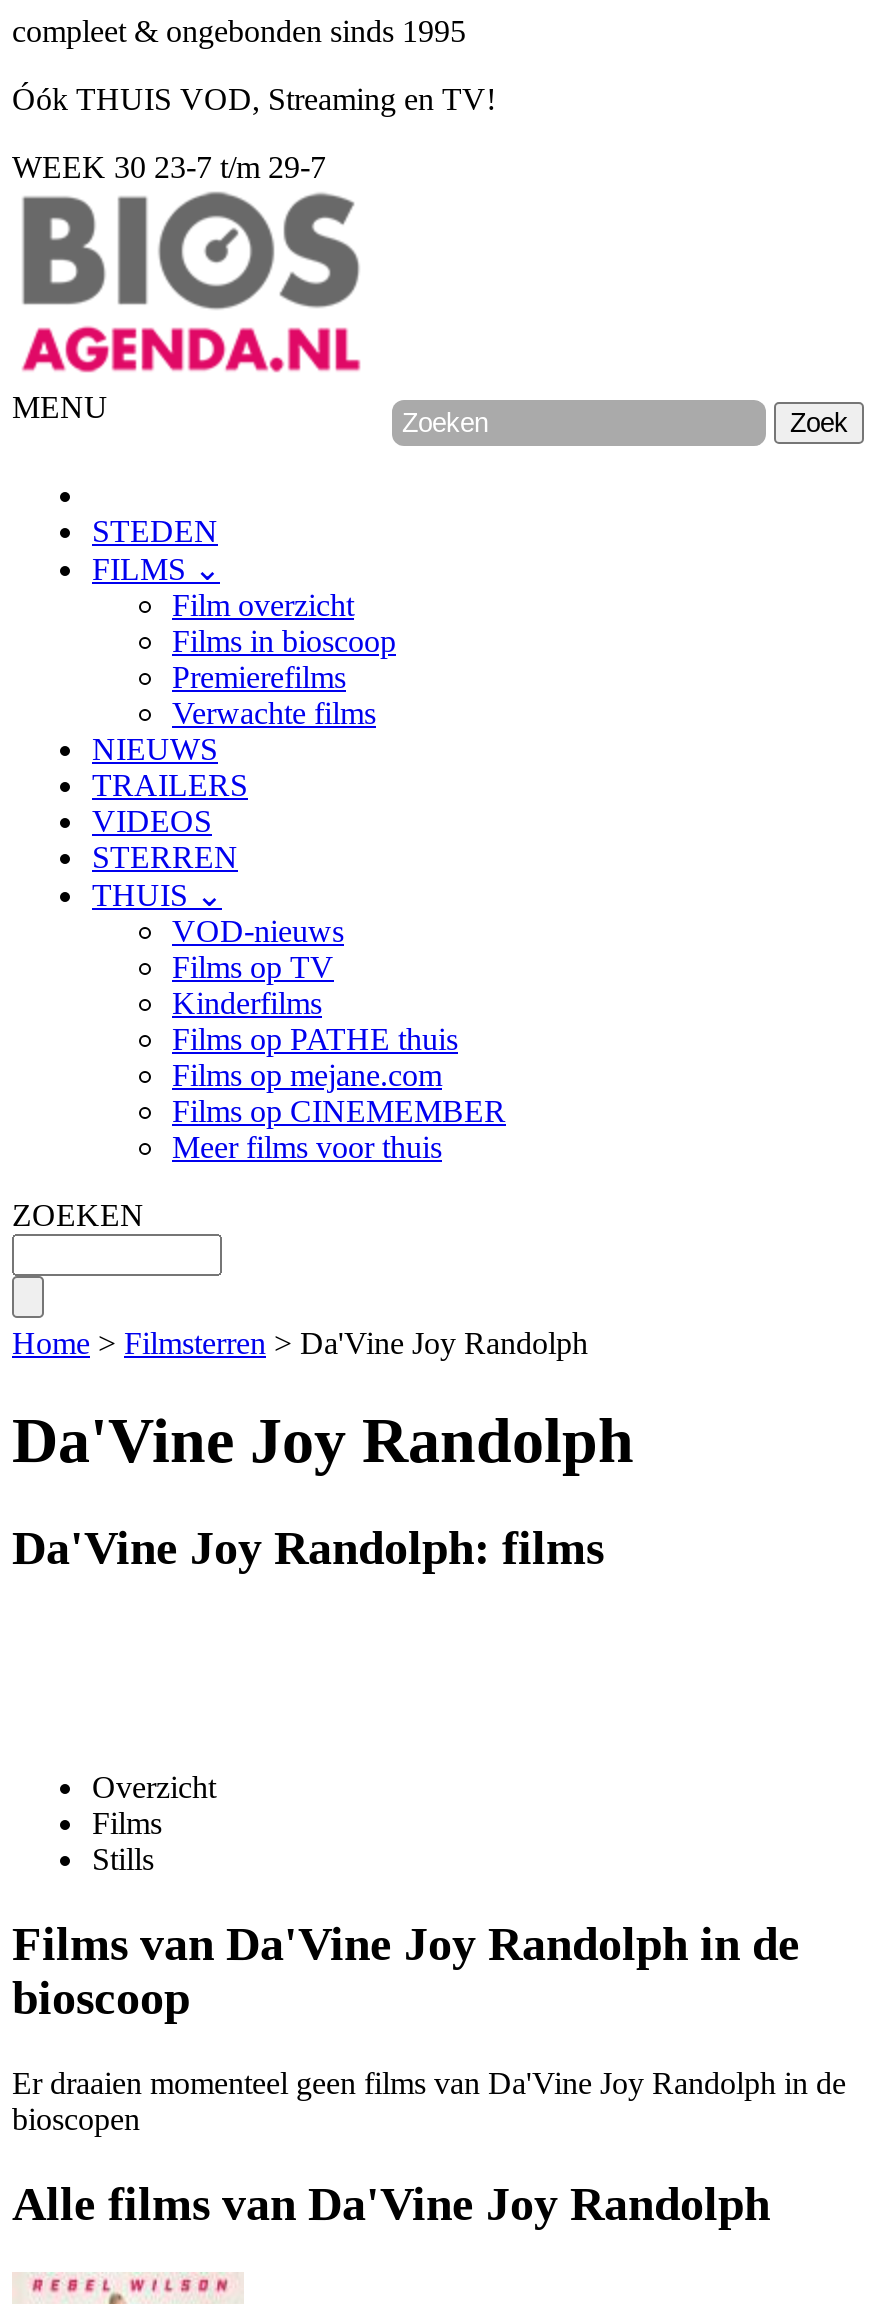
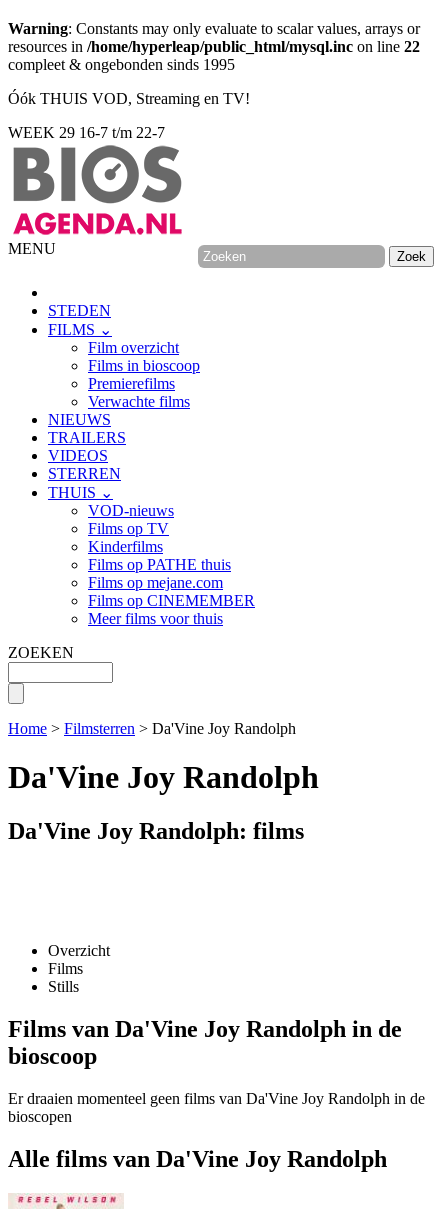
+ Warning: Constants may only evaluate to scalar values, arrays or
+ resources in /home/hyperleap/public_html/mysql.inc on line 22

- WEEK 30 23-7 t/m 29-7
+ WEEK 29 16-7 t/m 22-7
